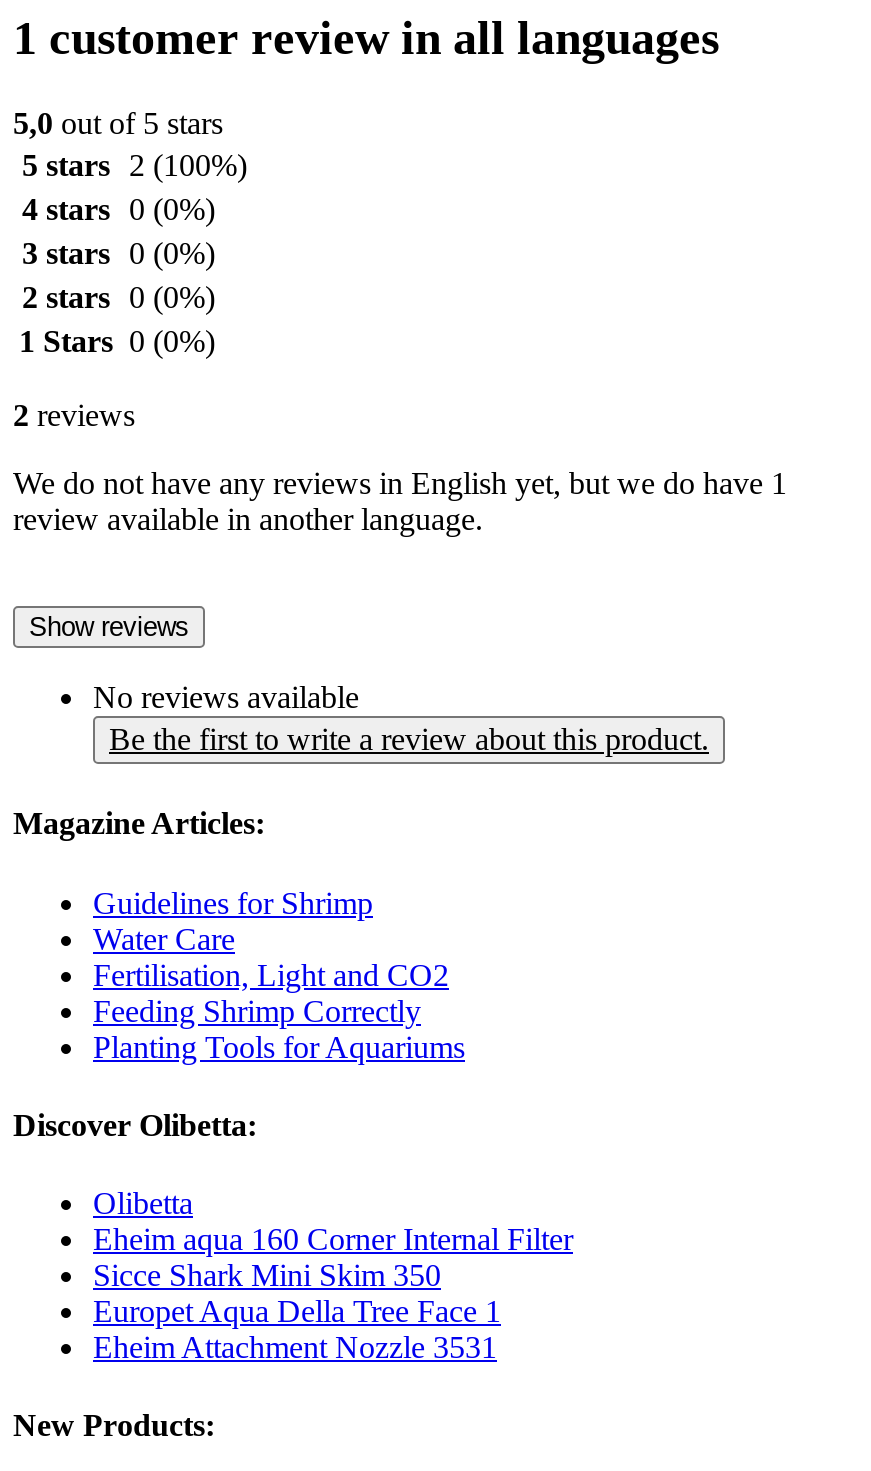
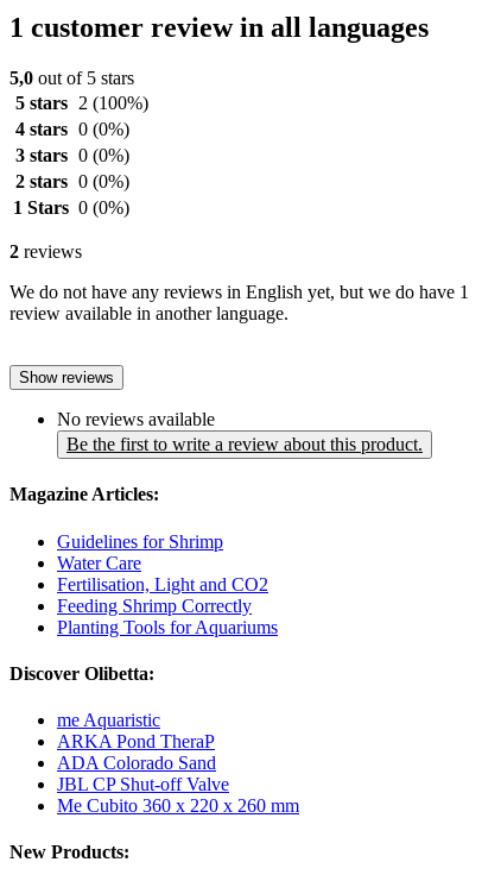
- Olibetta
- Eheim aqua 160 Corner Internal Filter
- Sicce Shark Mini Skim 350
- Europet Aqua Della Tree Face 1
- Eheim Attachment Nozzle 3531
+ me Aquaristic
+ ARKA Pond TheraP
+ ADA Colorado Sand
+ JBL CP Shut-off Valve
+ Me Cubito 360 x 220 x 260 mm
